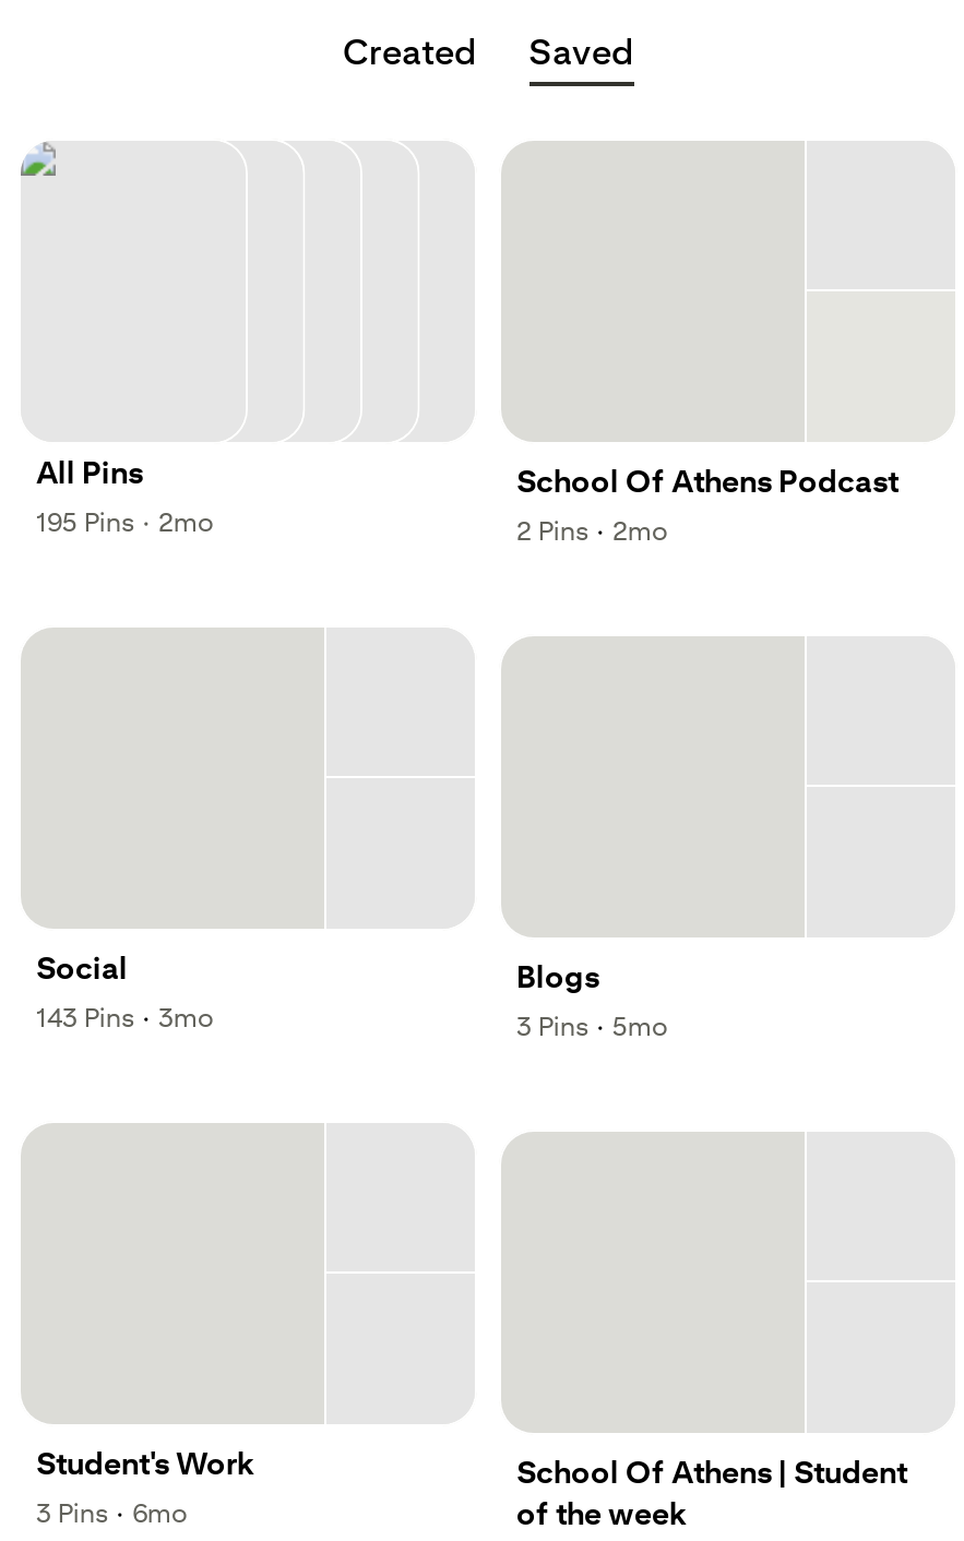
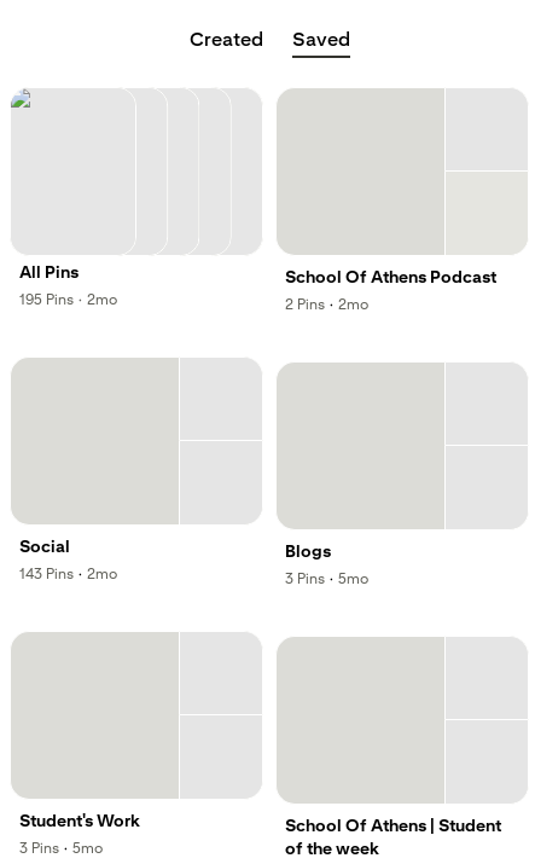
- ,143 Pins · , 3mo
+ ,143 Pins · , 2mo

- ,3 Pins · , 6mo
+ ,3 Pins · , 5mo
